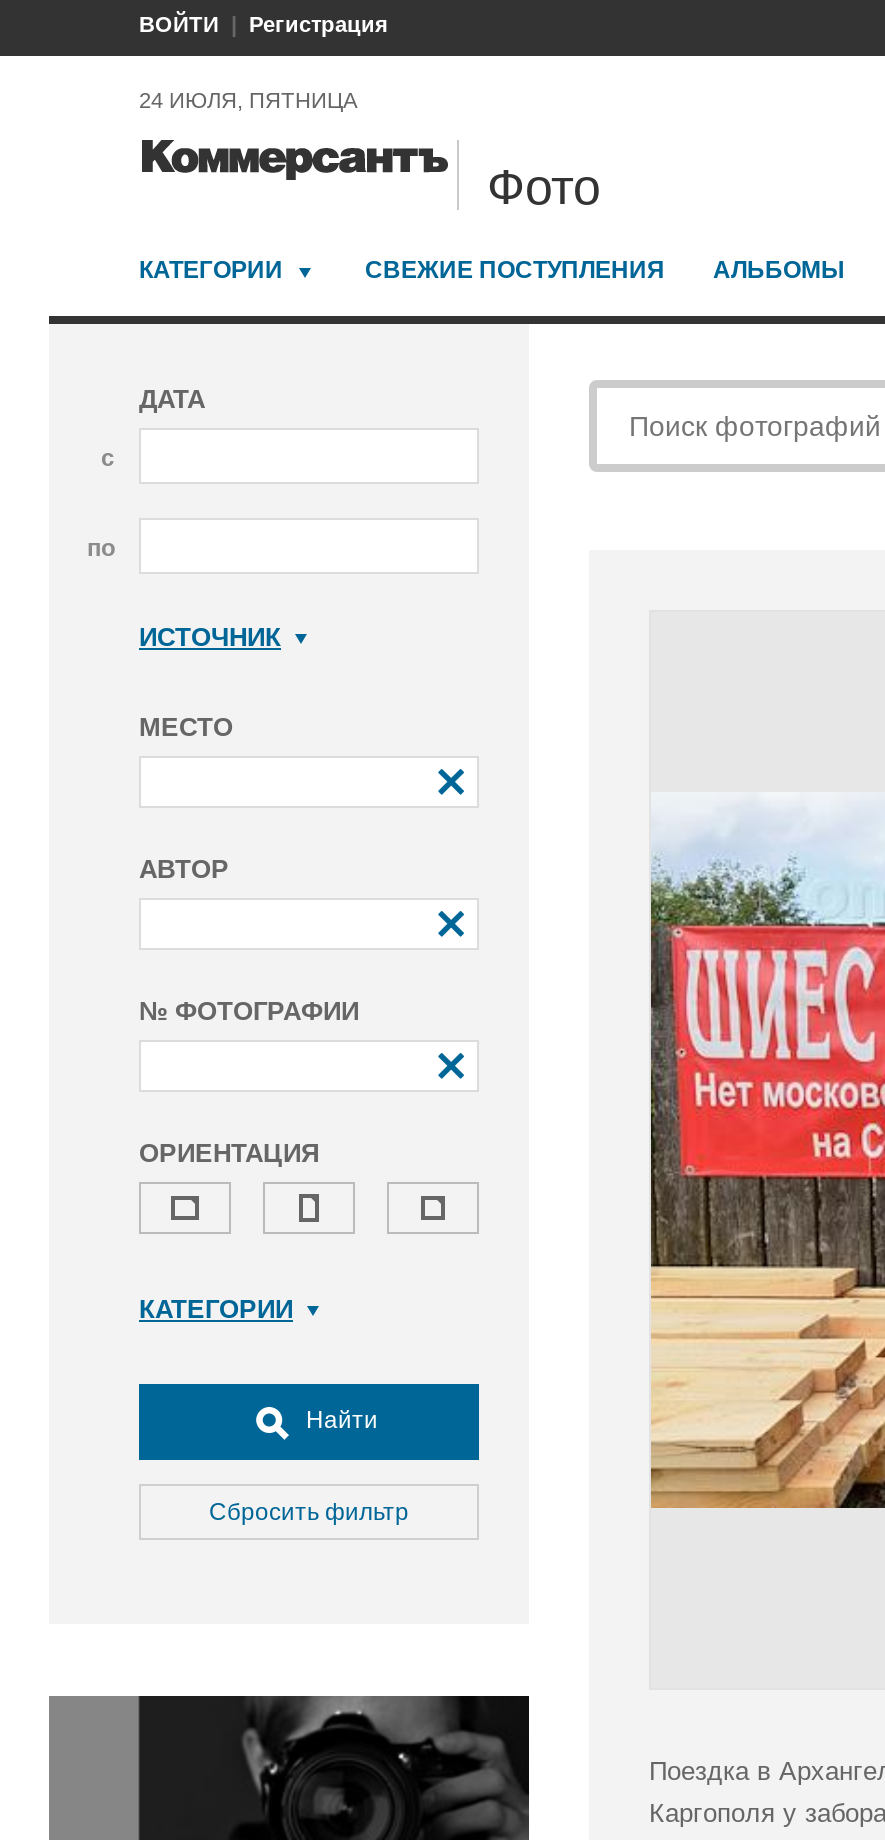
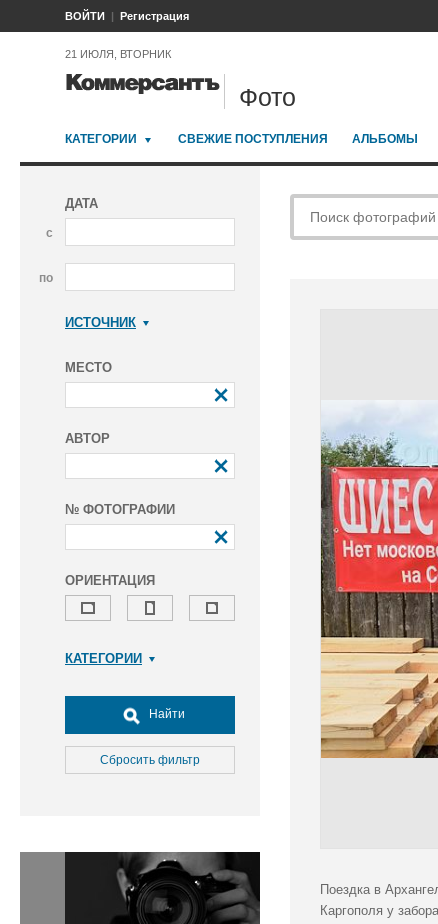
- 24 ИЮЛЯ, ПЯТНИЦА
+ 21 ИЮЛЯ, ВТОРНИК
